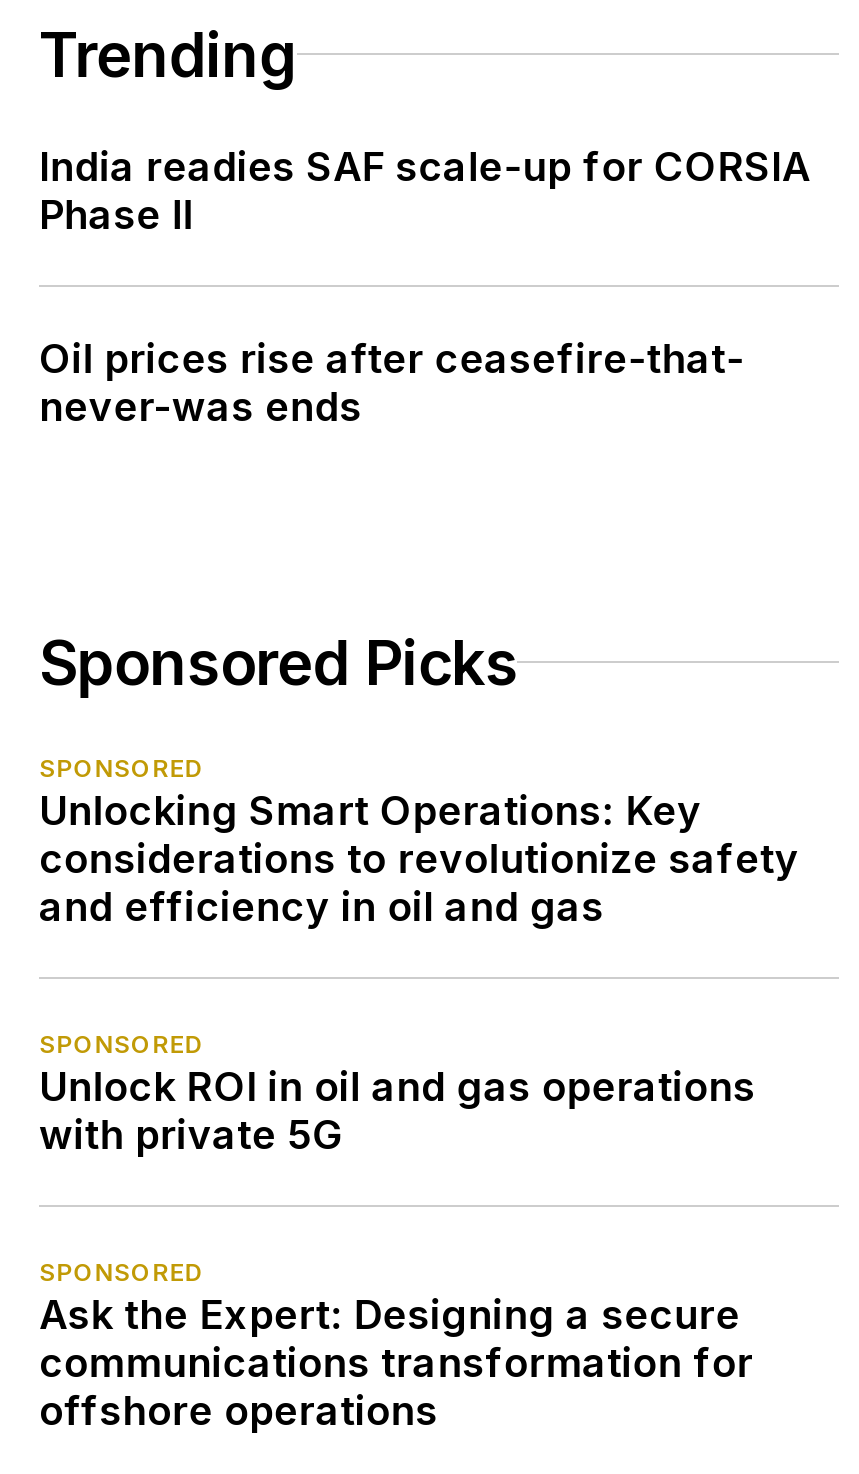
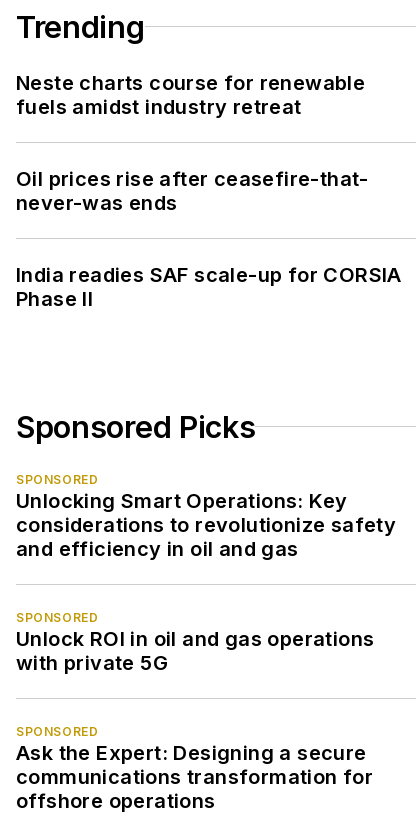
+ Neste charts course for renewable
+ fuels amidst industry retreat

moved down: India readies SAF scale-up for CORSIA | Phase II
